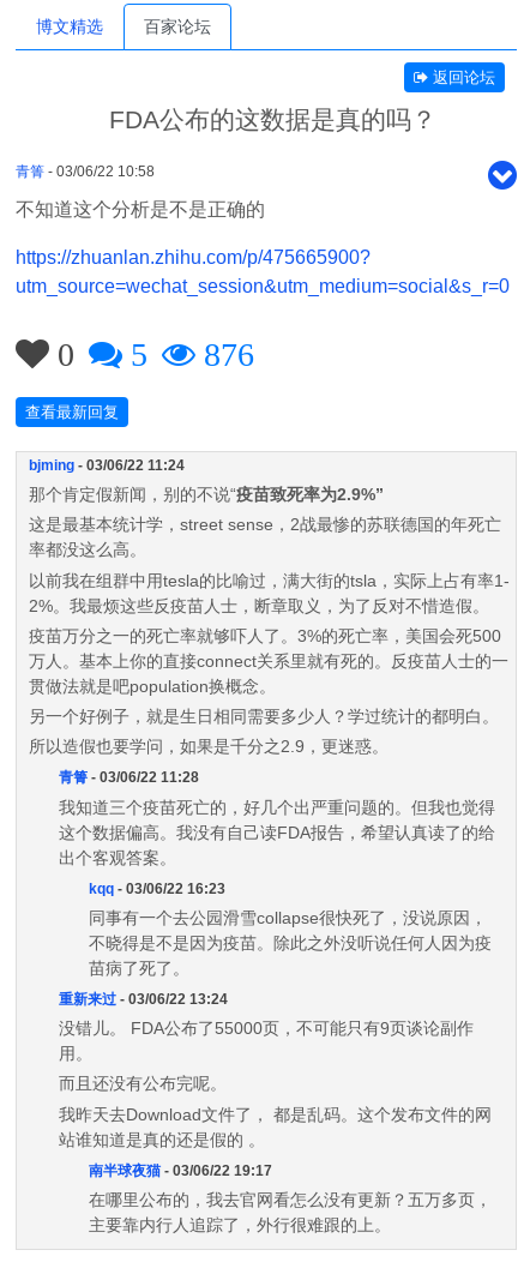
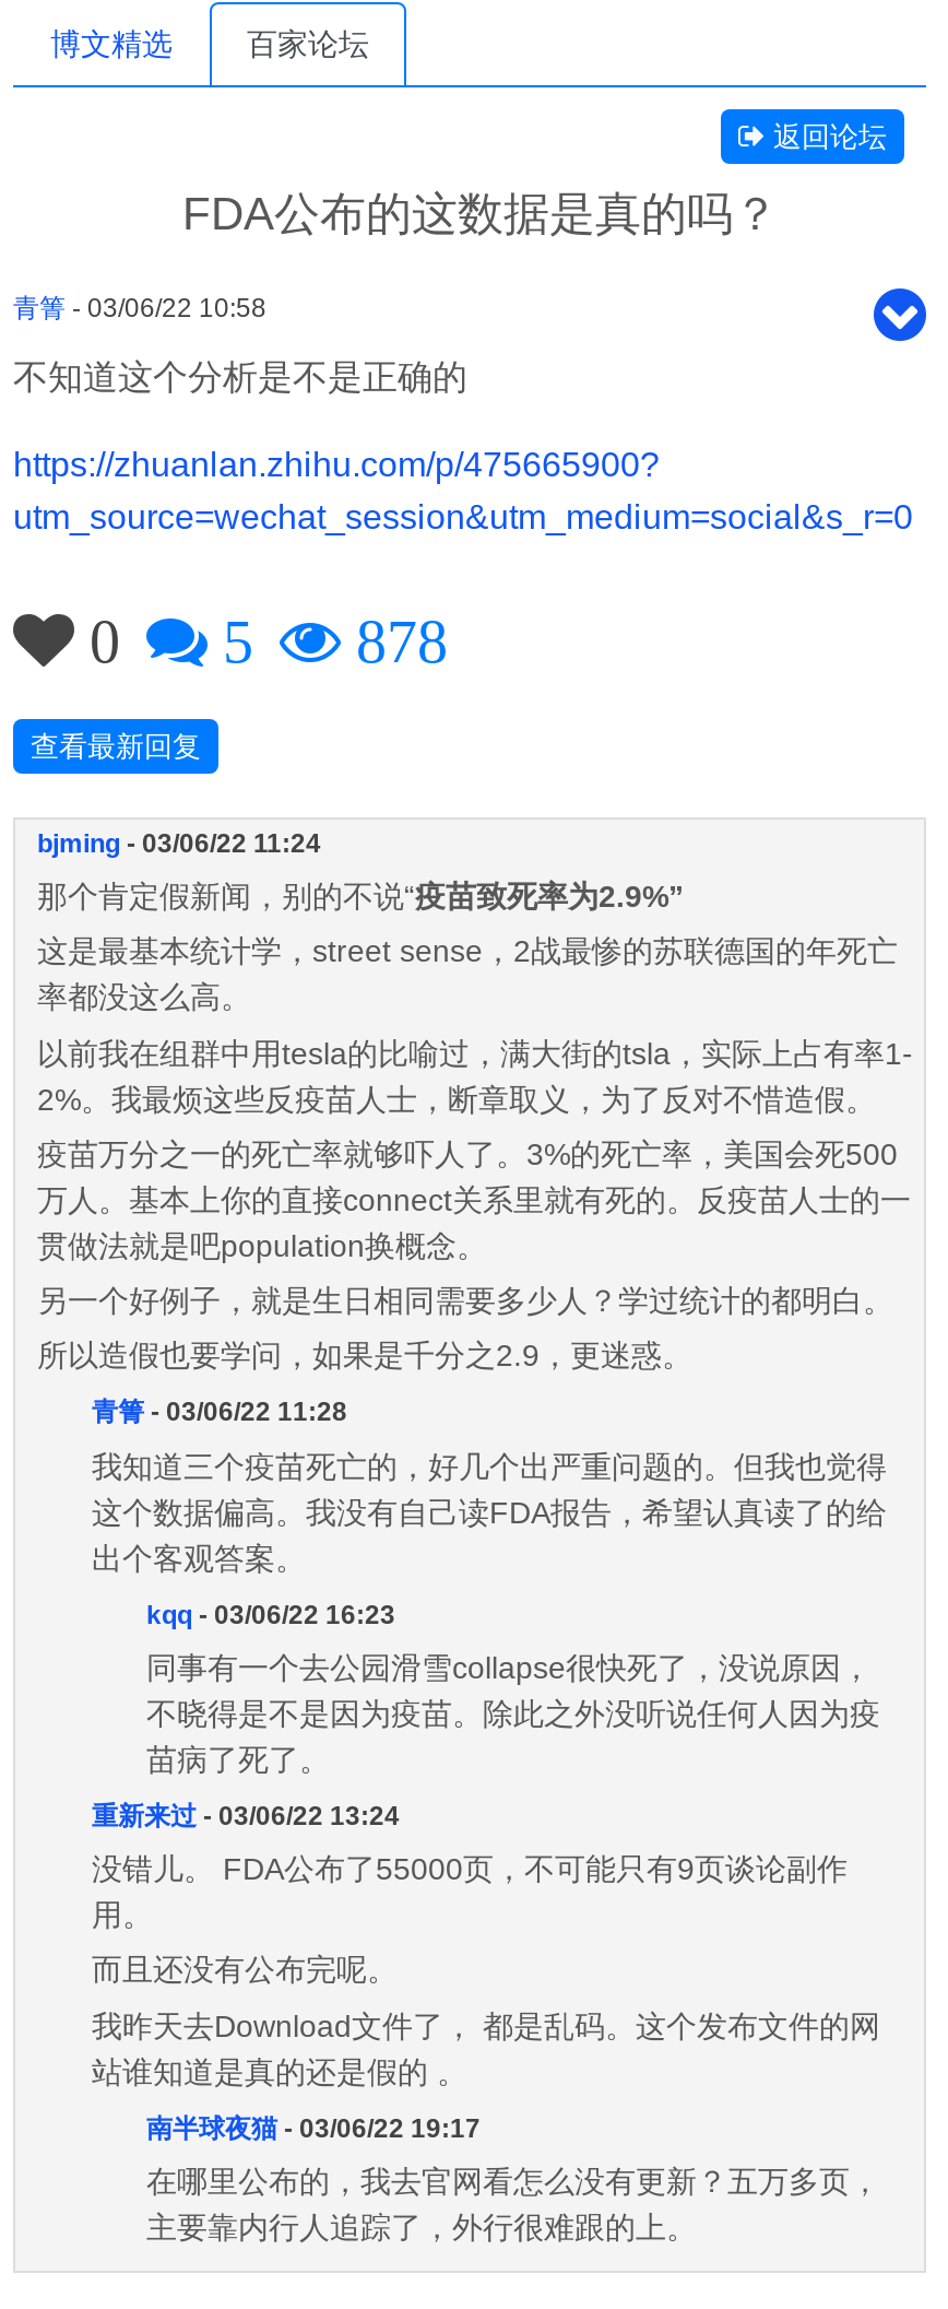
- 0 5 876
+ 0 5 878
